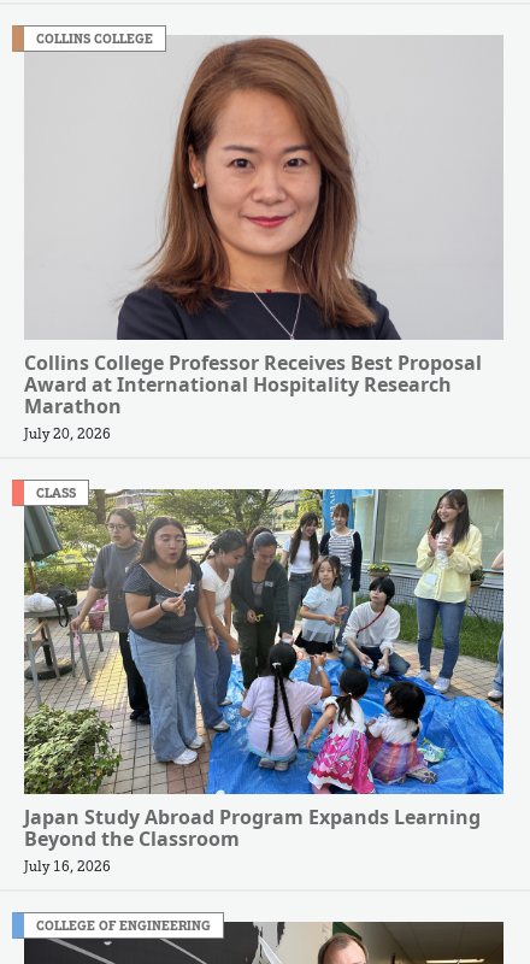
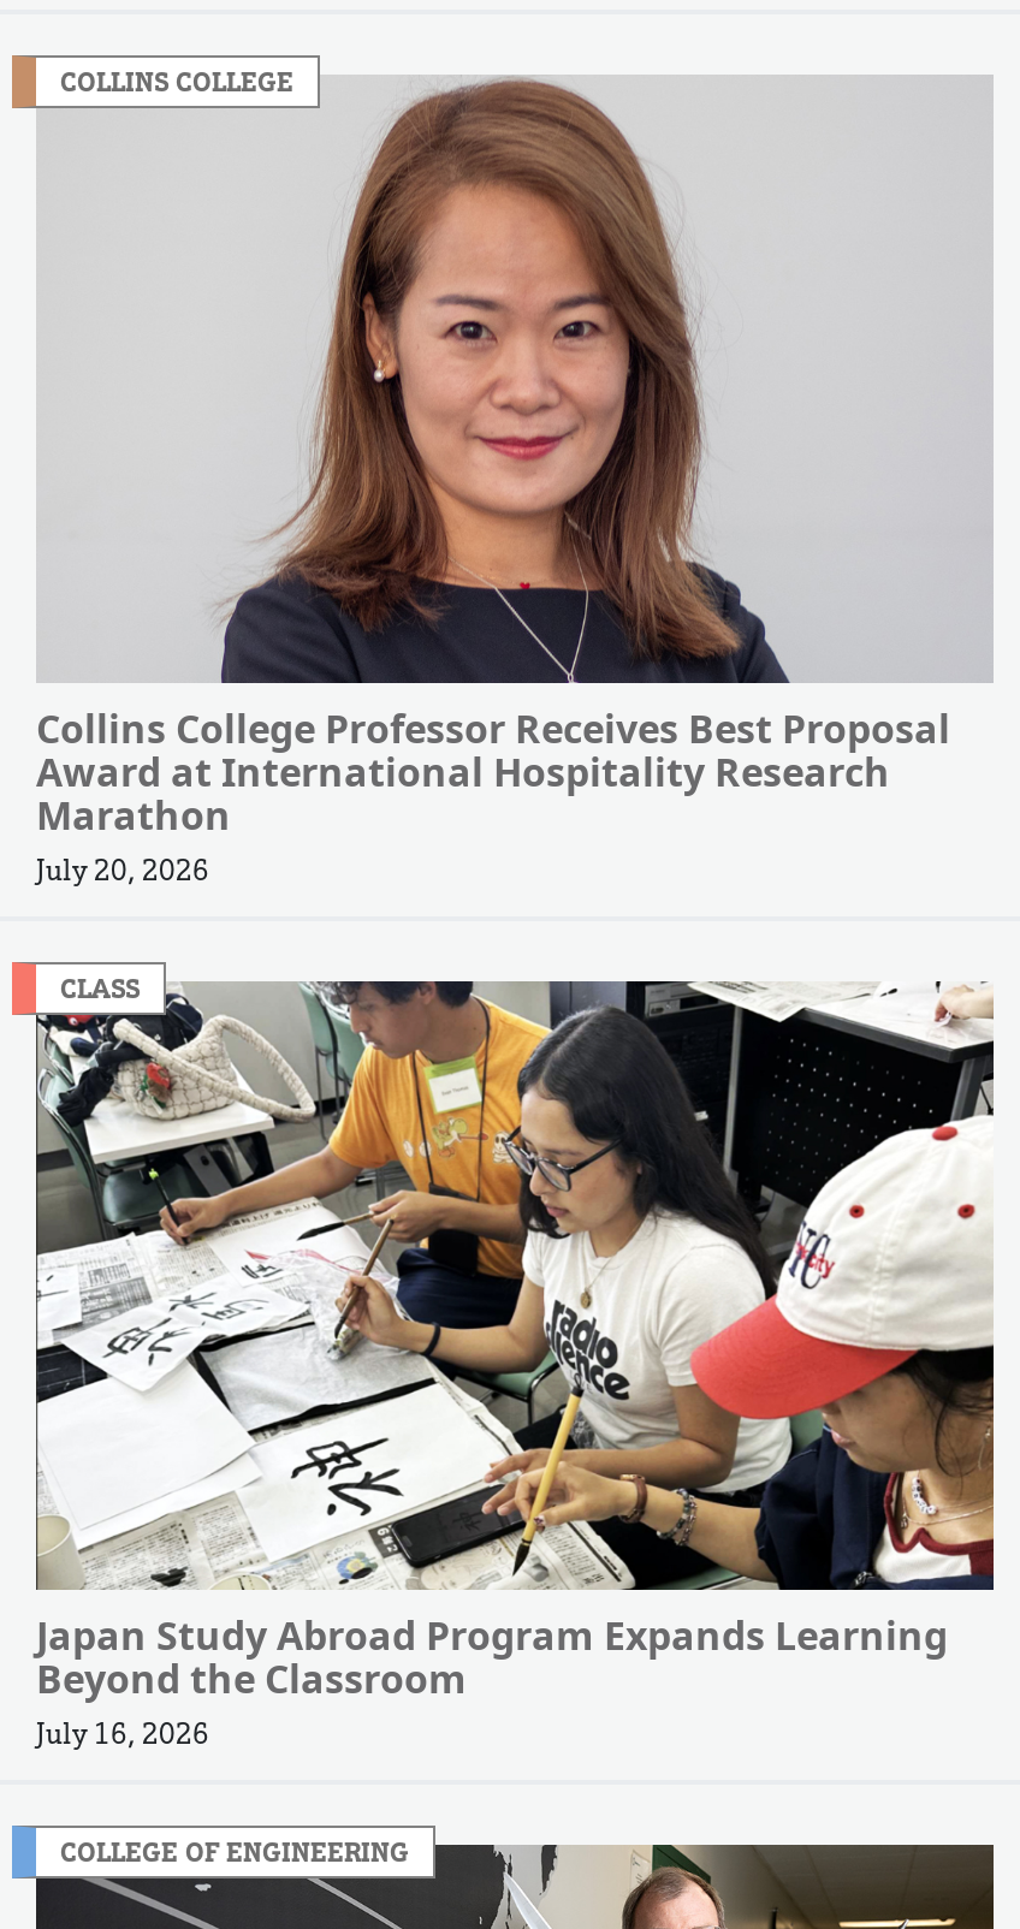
- [image]
+ [image]
